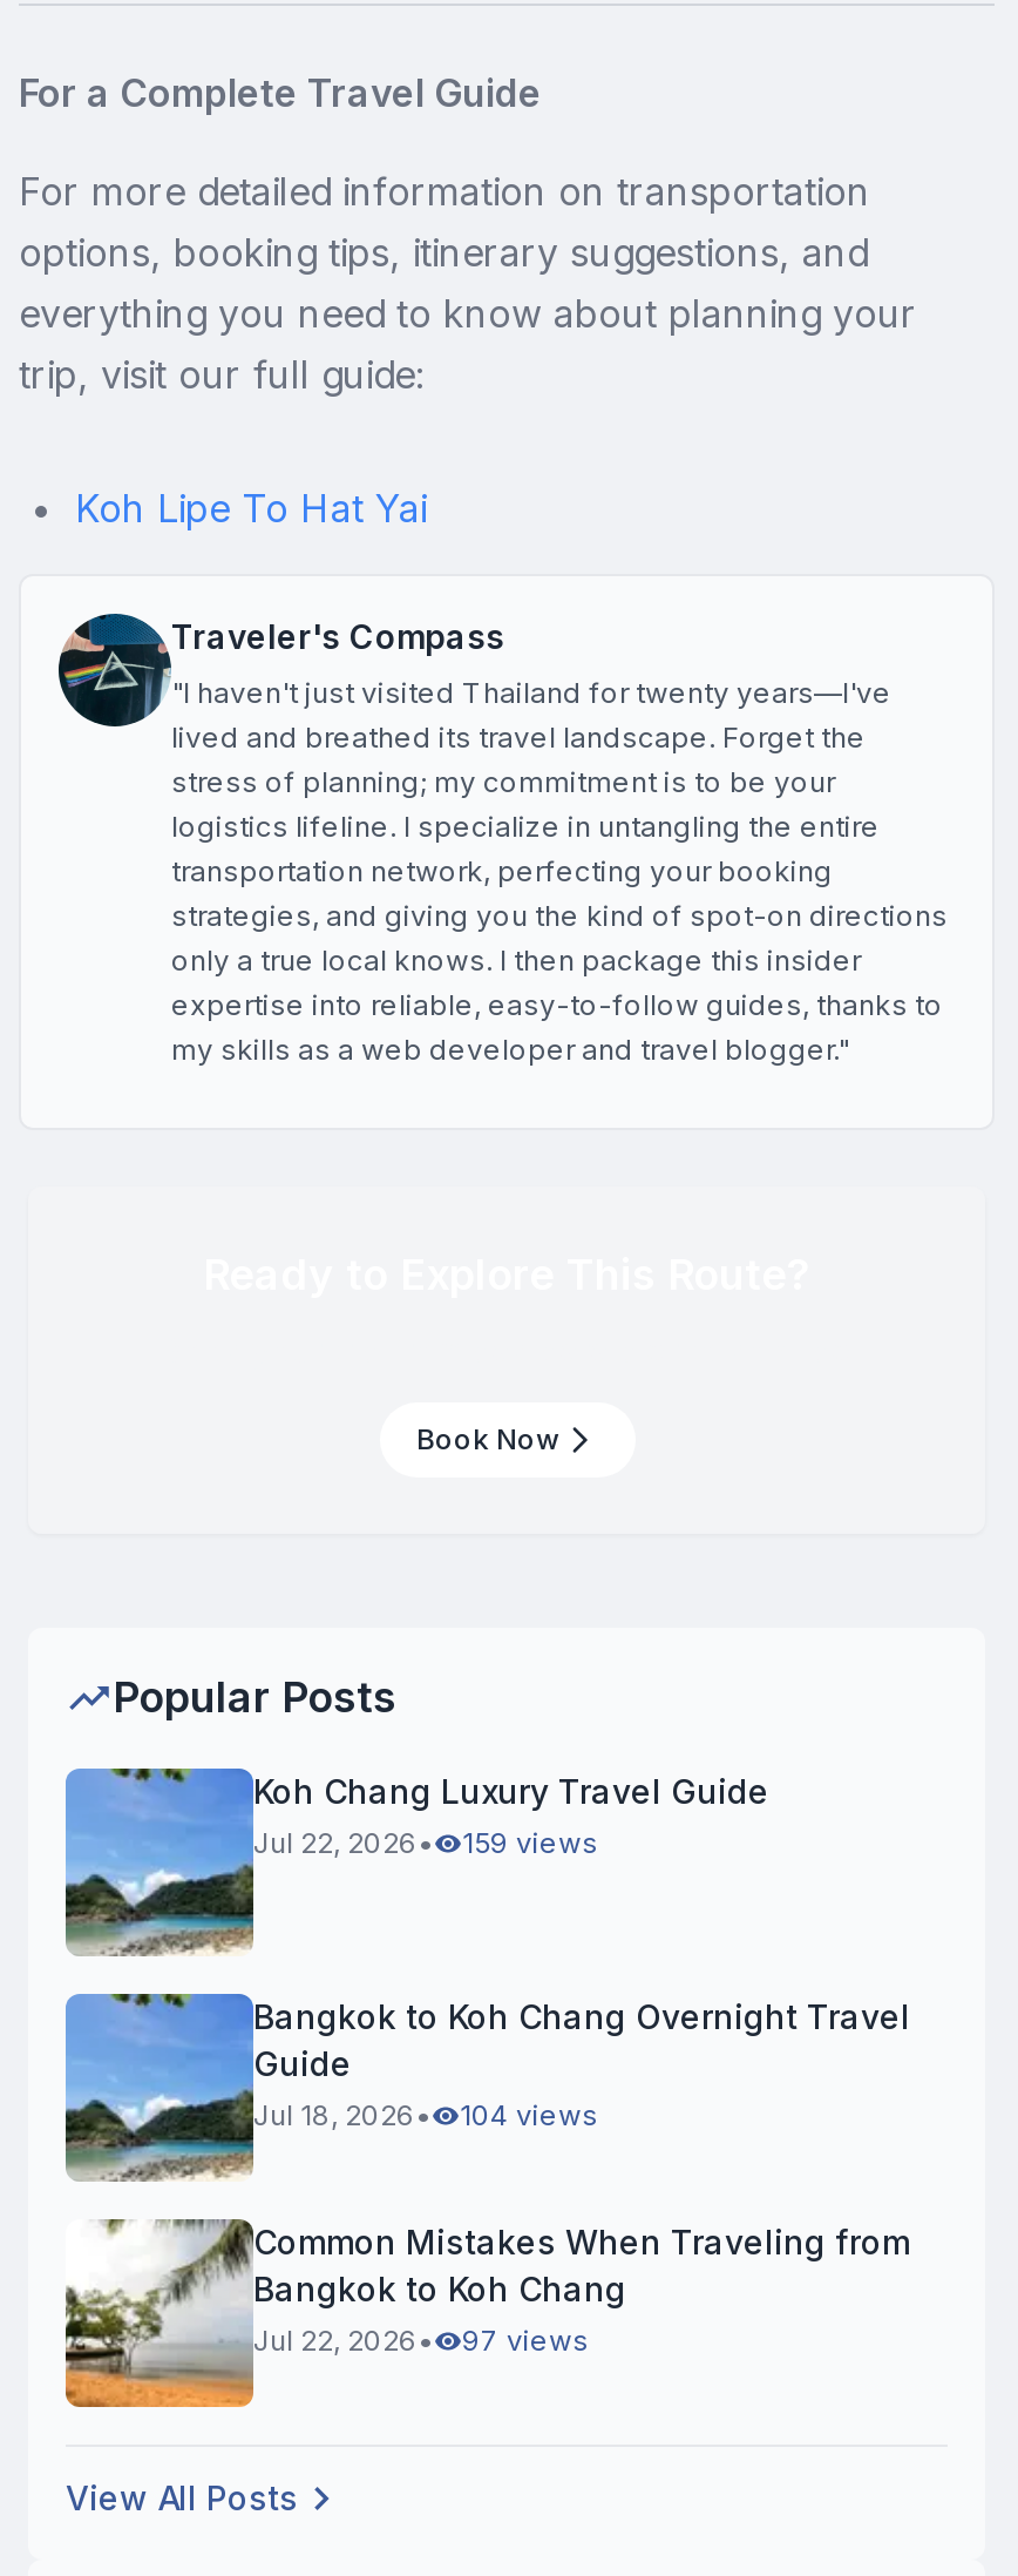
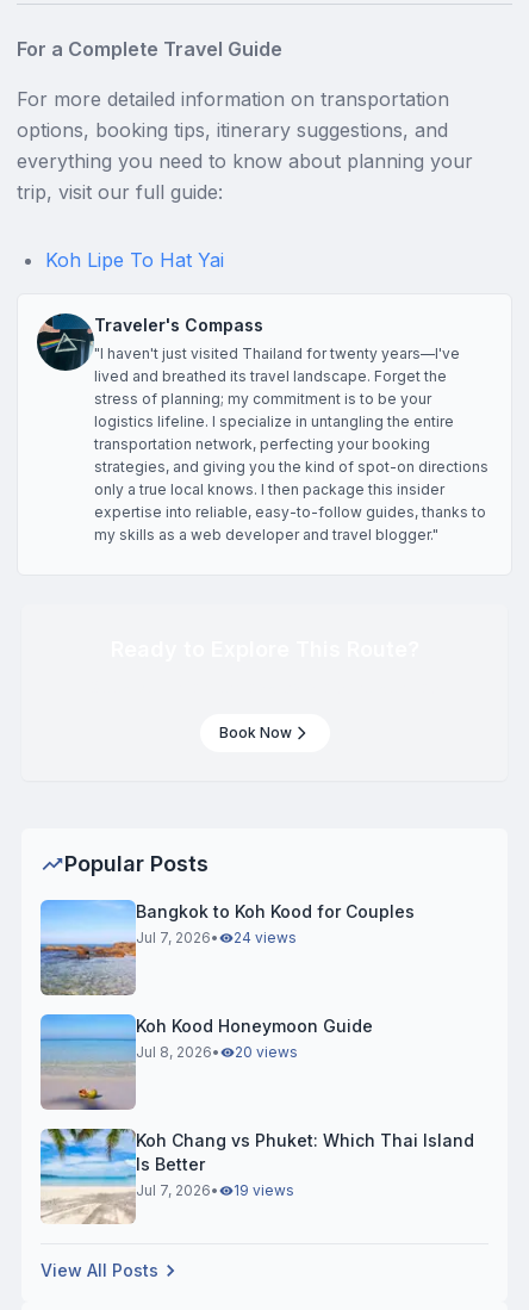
- [image]
- Koh Chang Luxury Travel Guide
- Jul 22, 2026 •
- 159 views
+ [image]
+ Bangkok to Koh Kood for Couples
+ Jul 7, 2026 •
+ 24 views

- [image]
- Bangkok to Koh Chang Overnight Travel
- Guide
- Jul 18, 2026 •
- 104 views
+ [image]
+ Koh Kood Honeymoon Guide
+ Jul 8, 2026•
+ 20 views

- [image]
- Common Mistakes When Traveling from
- Bangkok to Koh Chang
- Jul 22, 2026 •
- 97 views
+ [image]
+ Koh Chang vs Phuket: Which Thai Island
+ Is Better
+ Jul 7, 2026 •
+ 19 views
